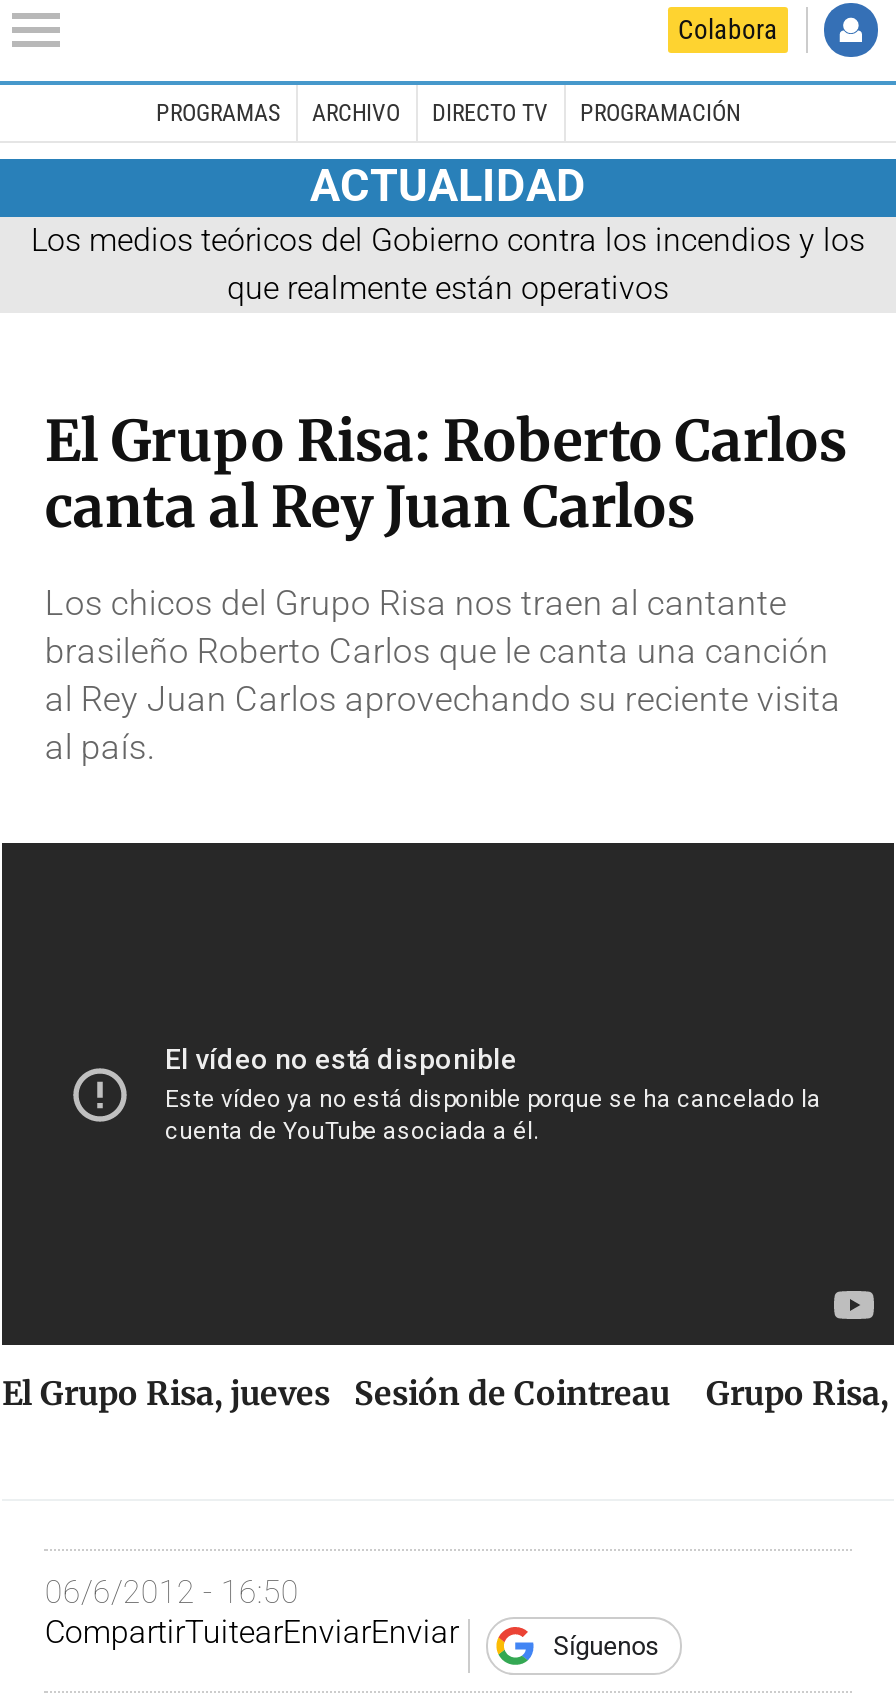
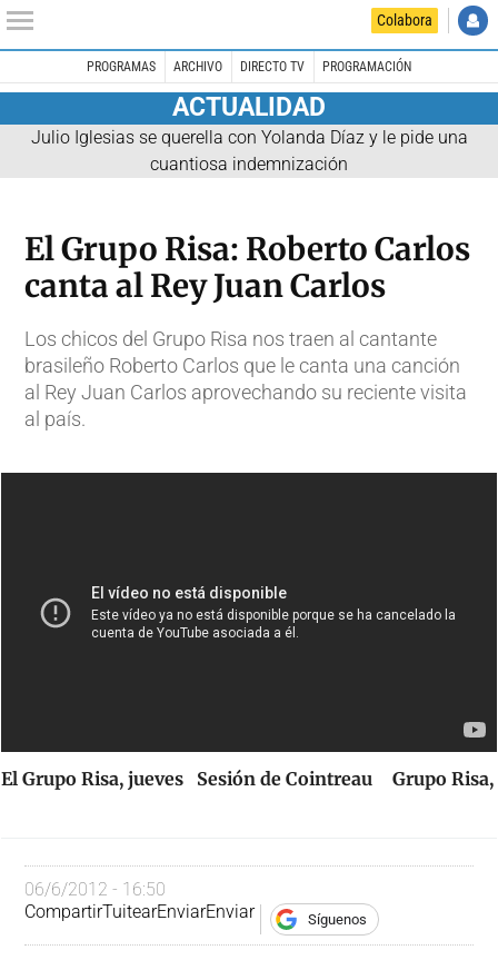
- Los medios teóricos del Gobierno contra los incendios y los
- que realmente están operativos
+ Julio Iglesias se querella con Yolanda Díaz y le pide una
+ cuantiosa indemnización
